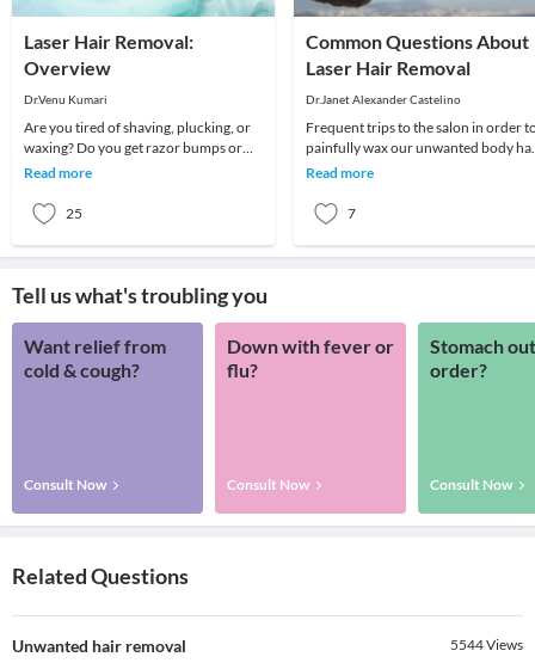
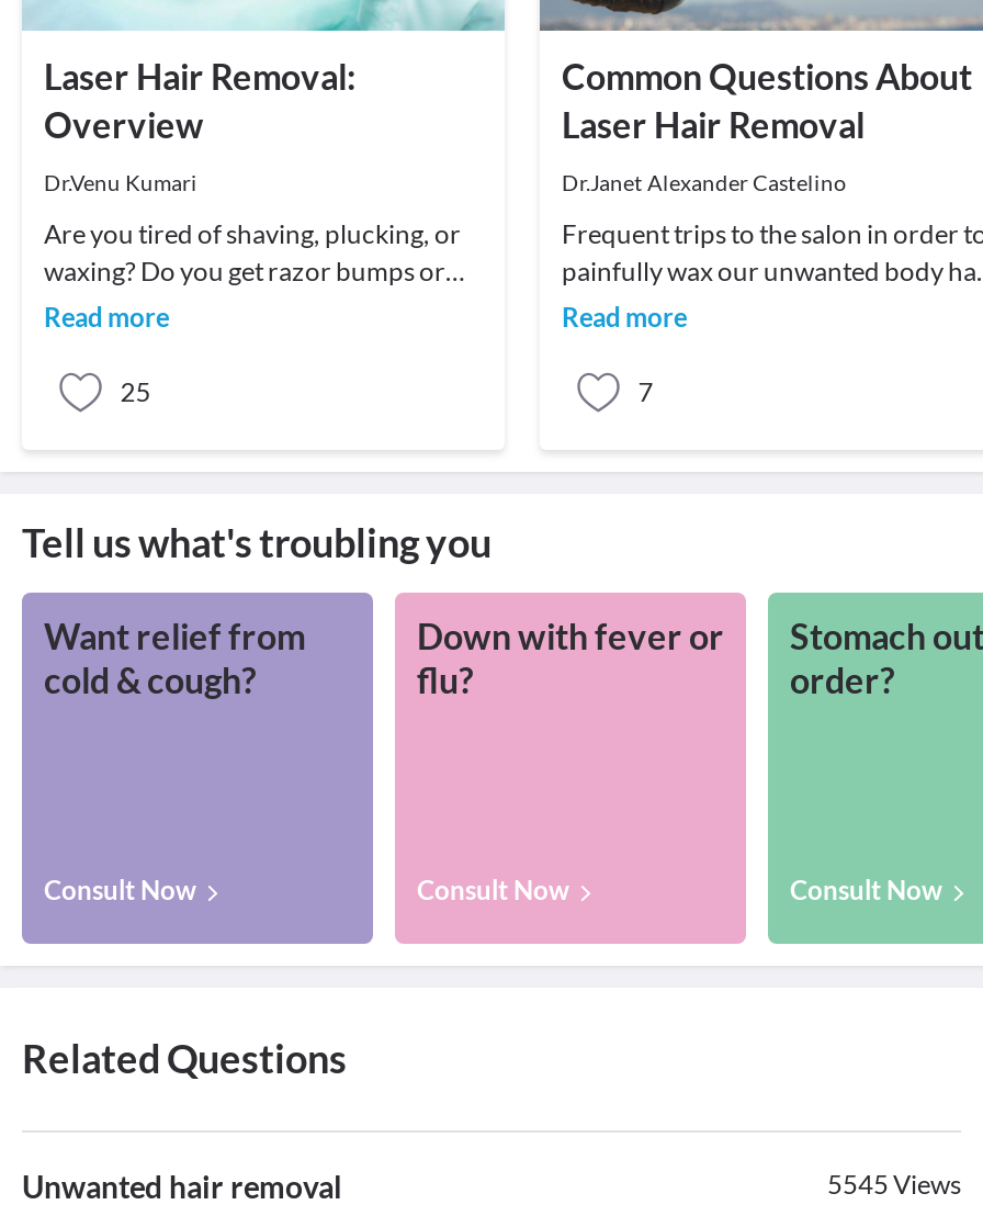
- 5544 Views
+ 5545 Views
